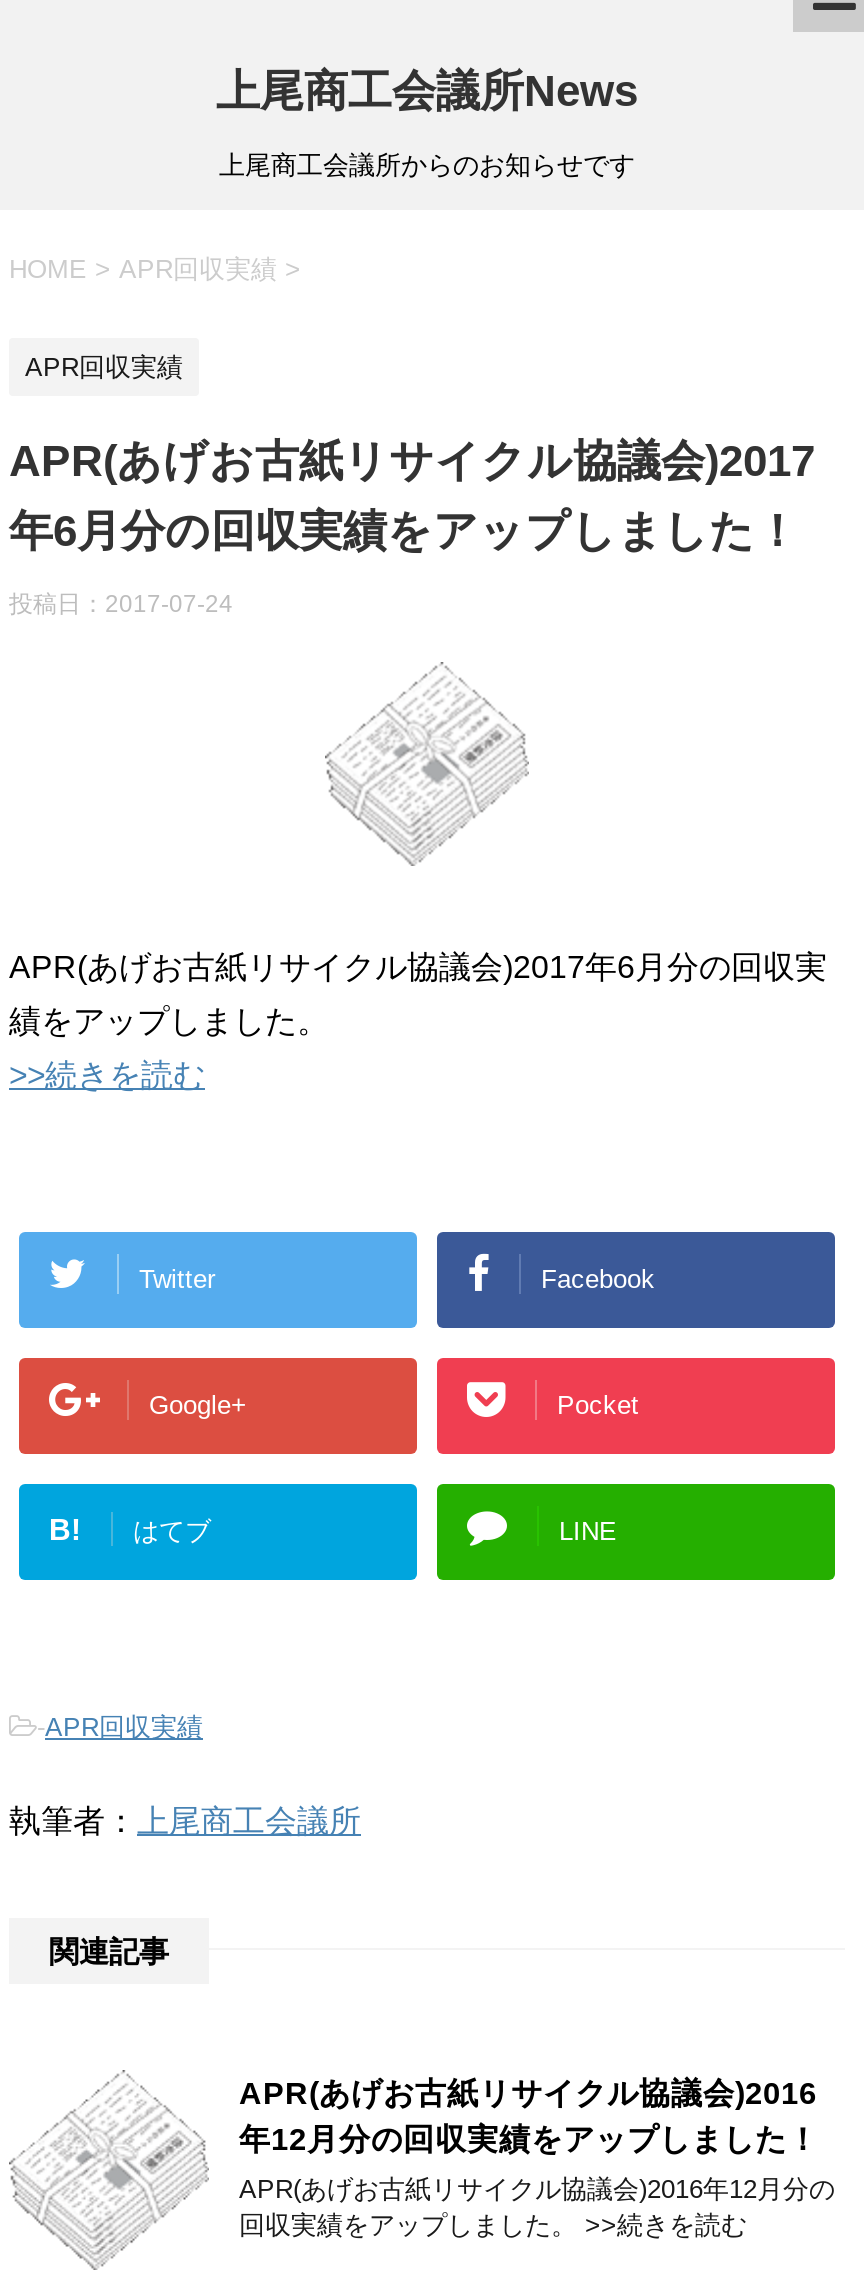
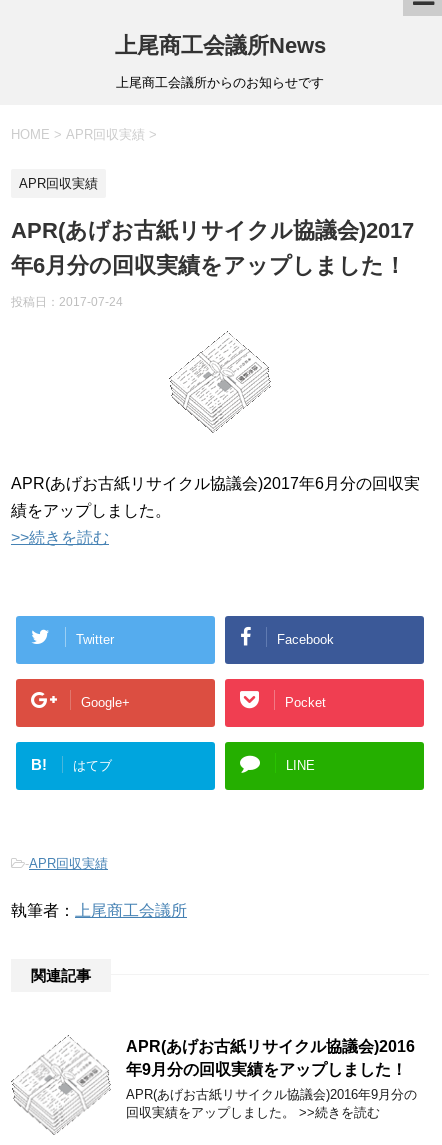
- 年12月分の回収実績をアップしました！
+ 年9月分の回収実績をアップしました！

- APR(あげお古紙リサイクル協議会)2016年12月分の
+ APR(あげお古紙リサイクル協議会)2016年9月分の
